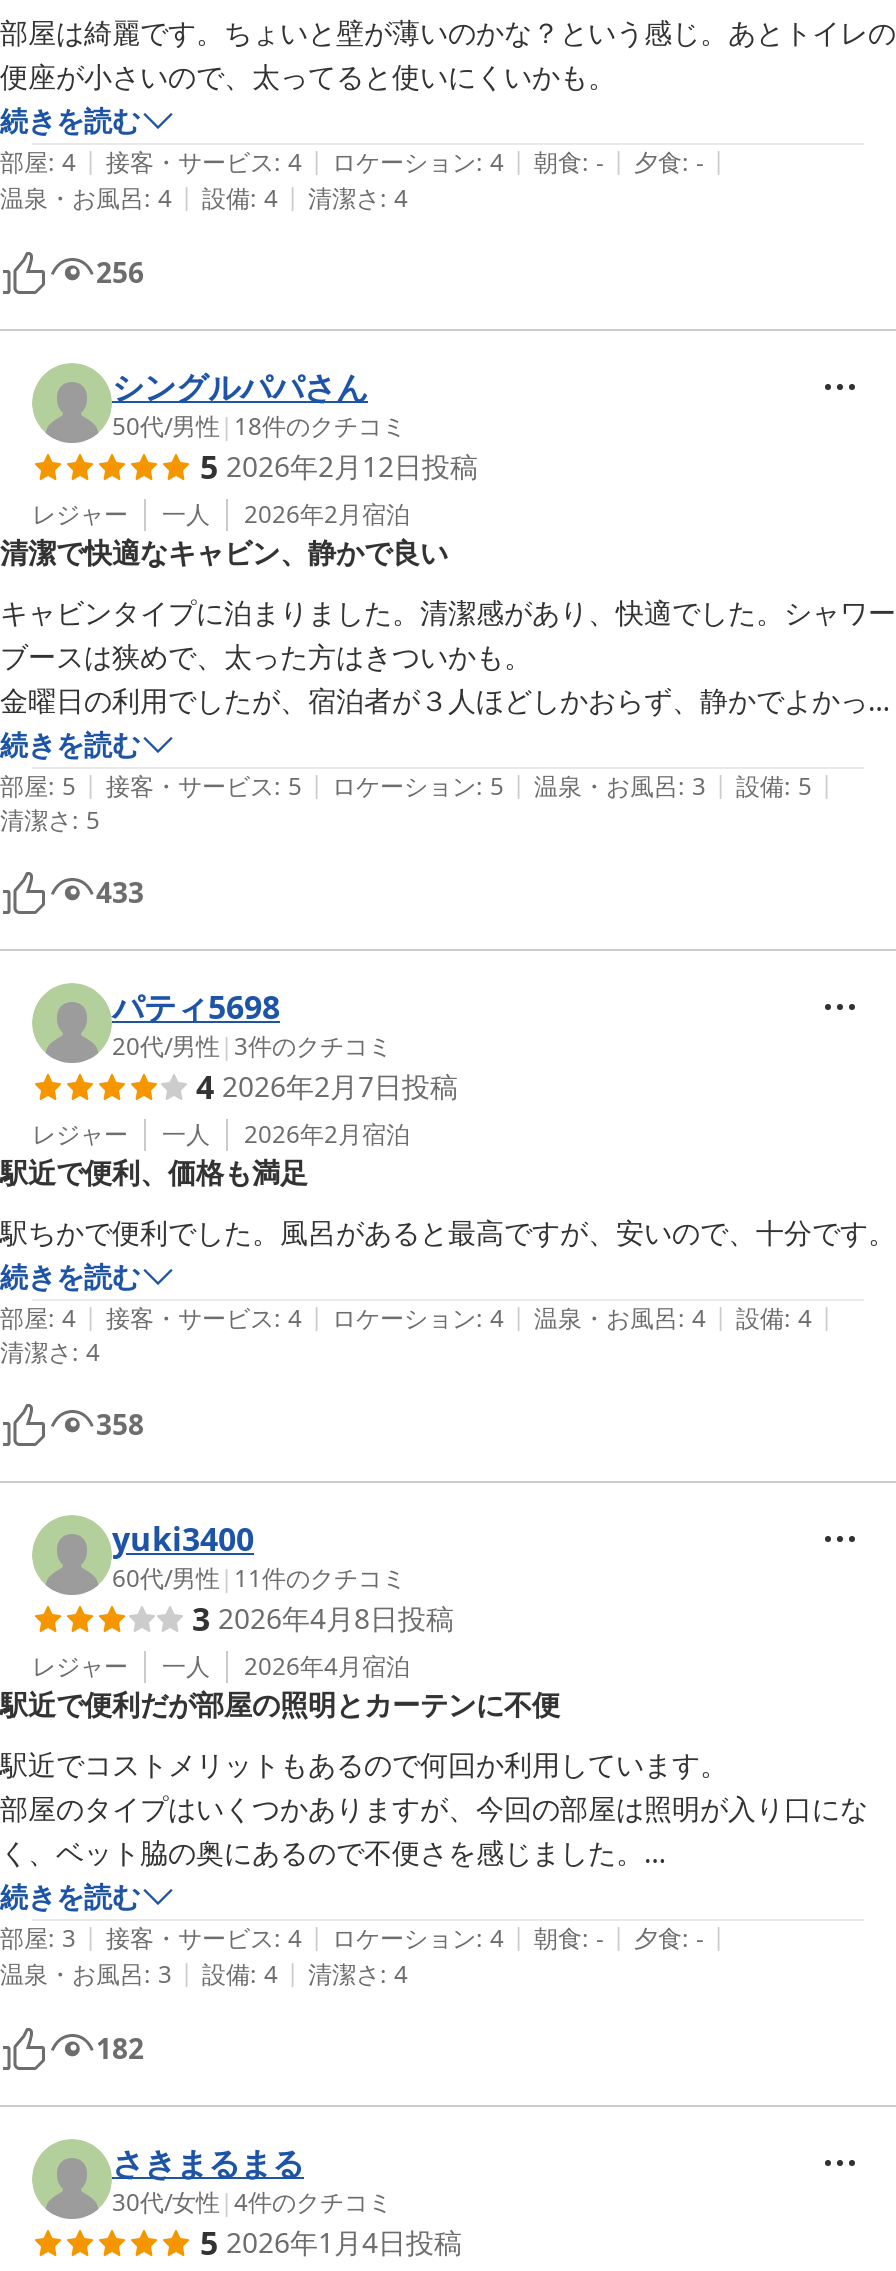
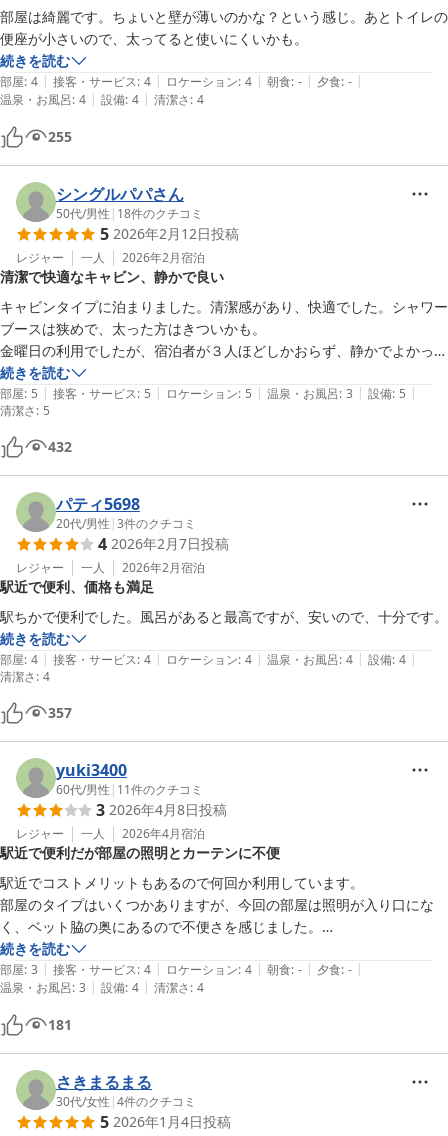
- 256
+ 255

- 433
+ 432

- 358
+ 357

- 182
+ 181
